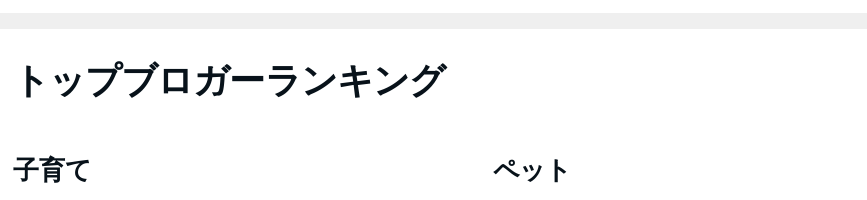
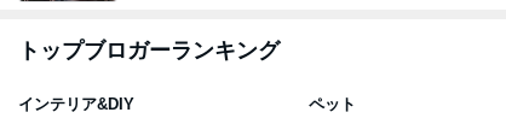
- 子育て
+ インテリア&DIY
